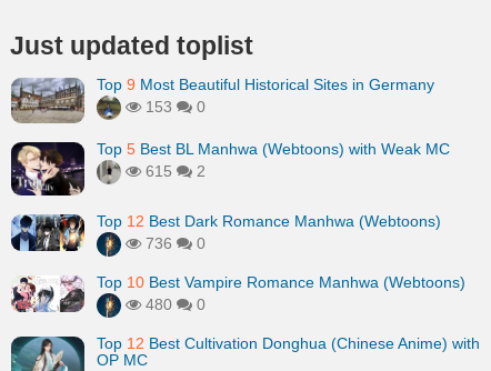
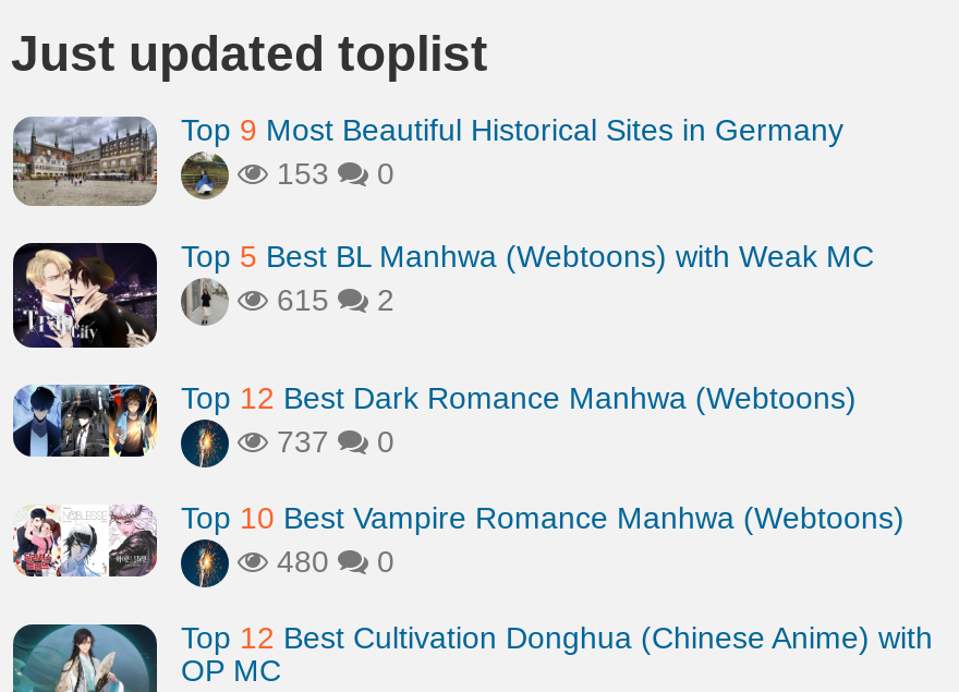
- 736 0
+ 737 0
